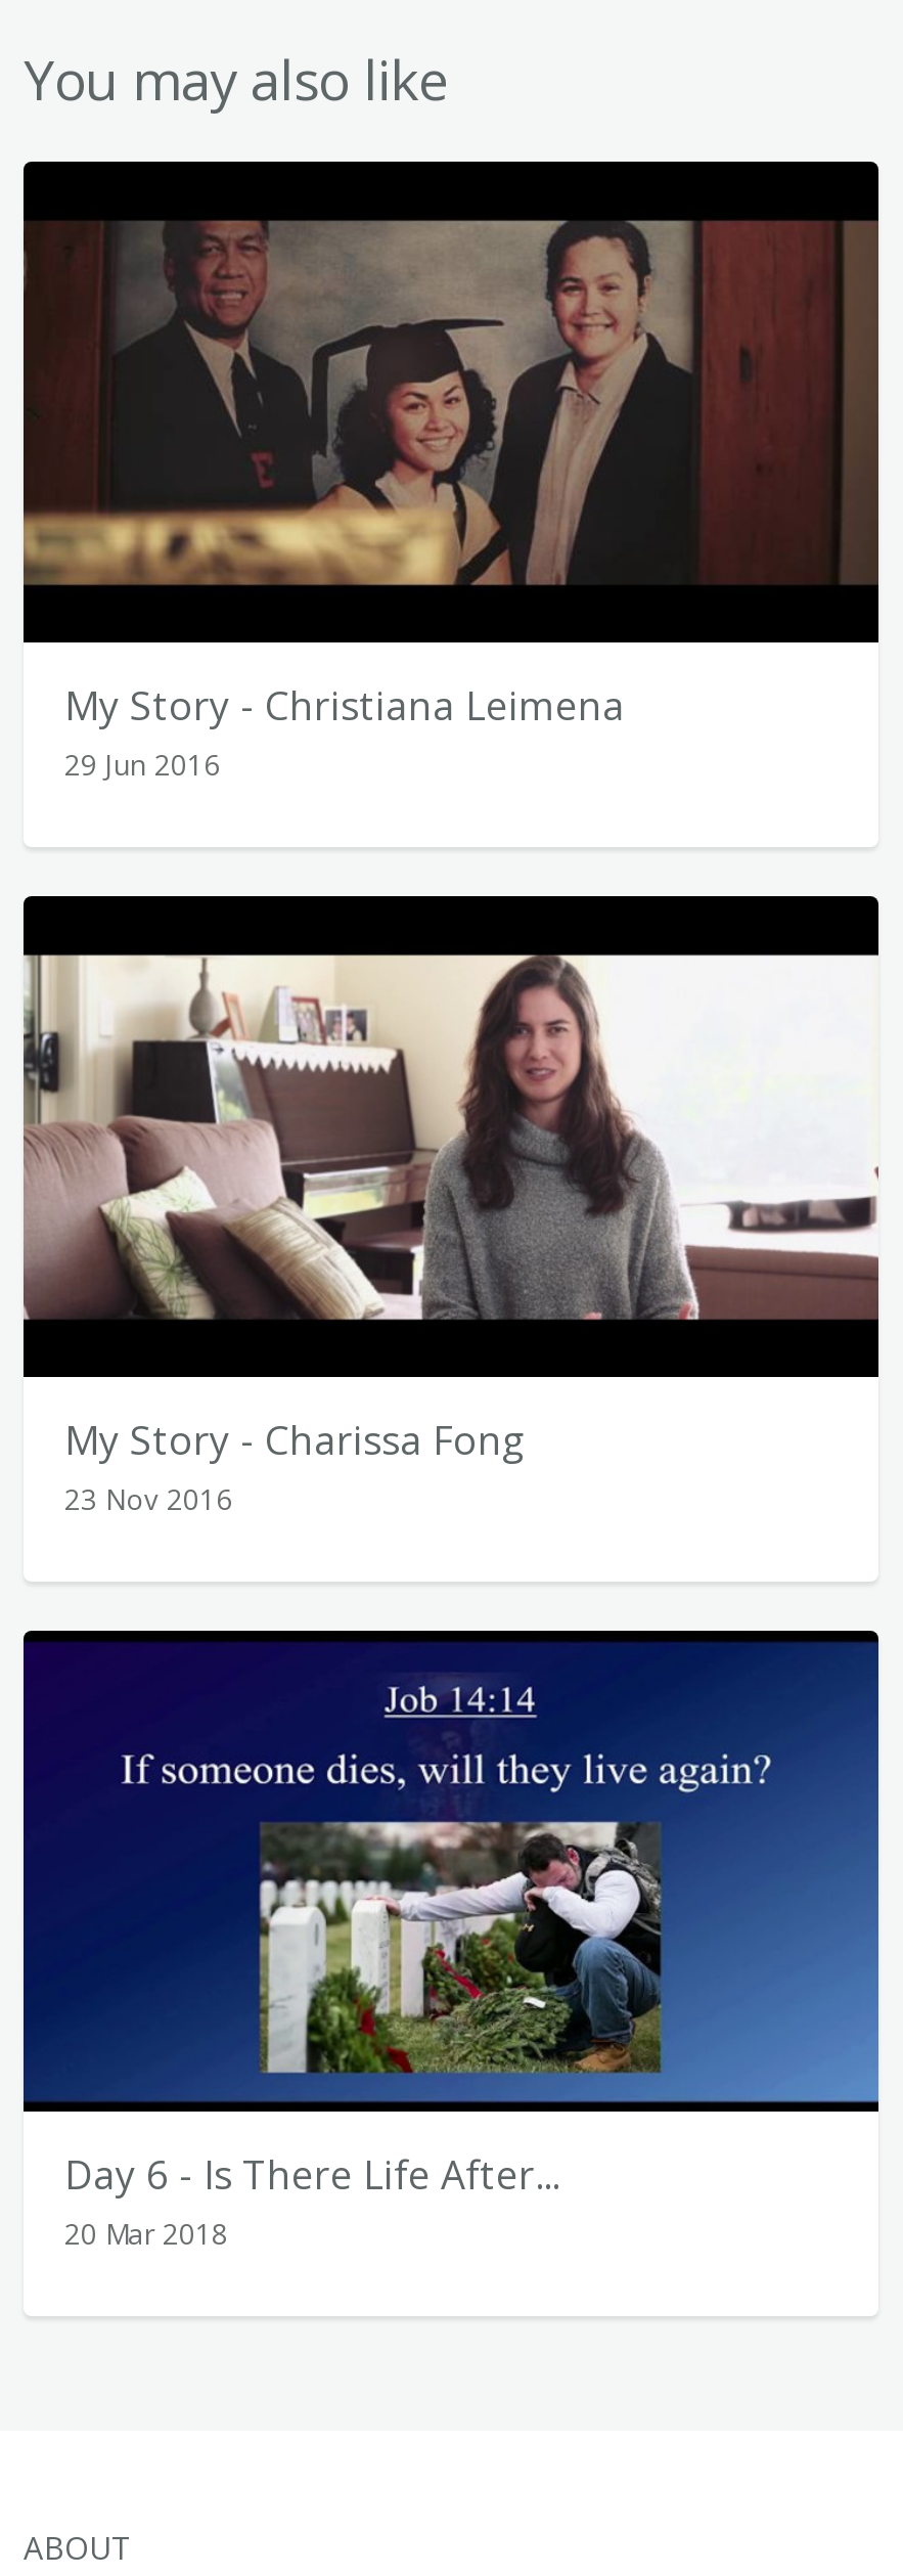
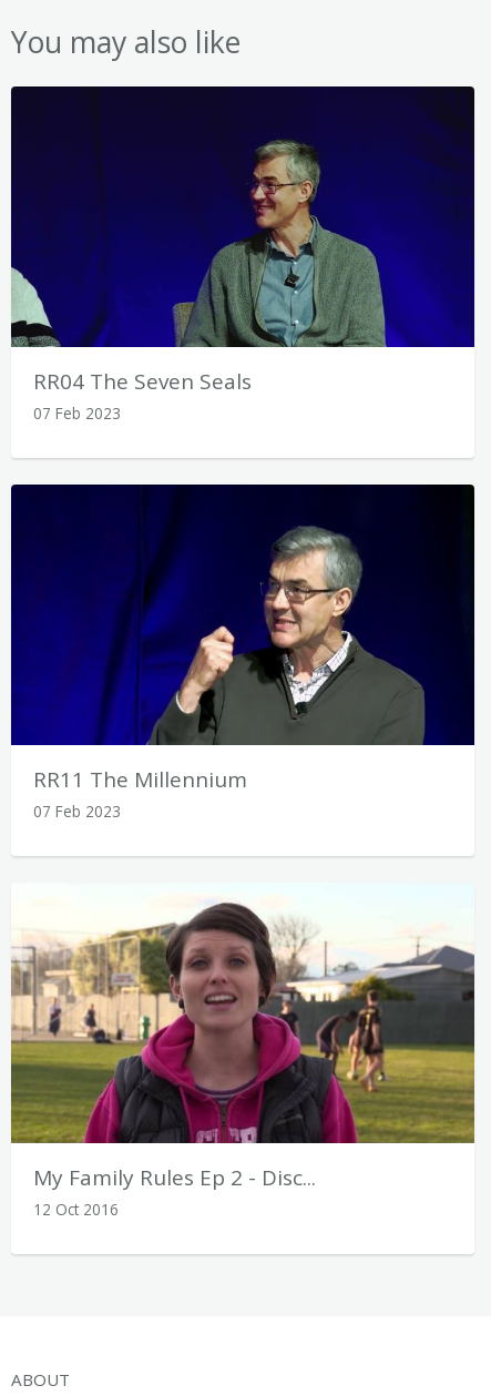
- [image]
- My Story - Christiana Leimena
- 29 Jun 2016
+ [image]
+ RR04 The Seven Seals
+ 07 Feb 2023

- [image]
- My Story - Charissa Fong
- 23 Nov 2016
+ [image]
+ RR11 The Millennium
+ 07 Feb 2023

- [image]
- Day 6 - Is There Life After...
- 20 Mar 2018
+ [image]
+ My Family Rules Ep 2 - Disc...
+ 12 Oct 2016
